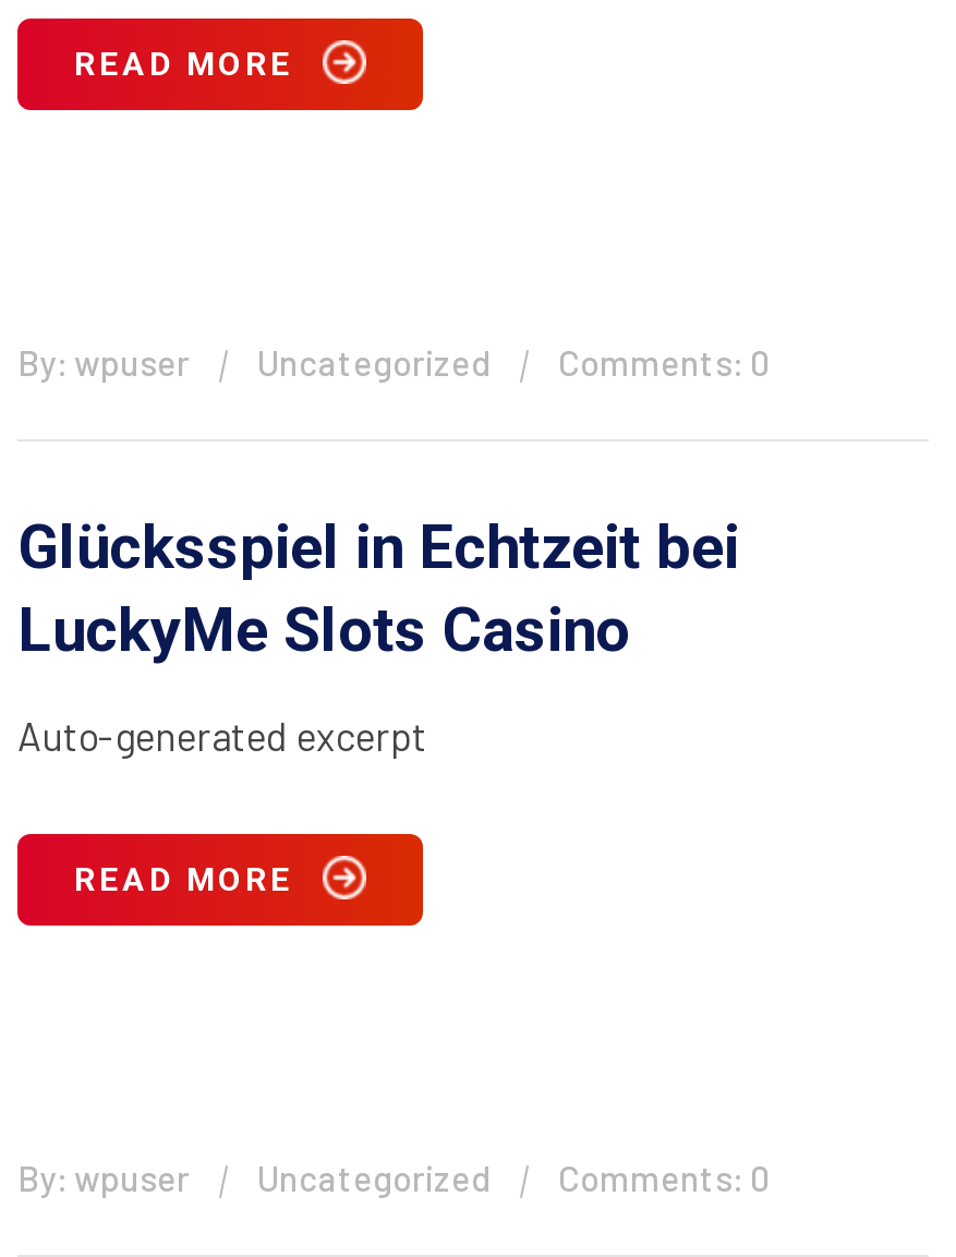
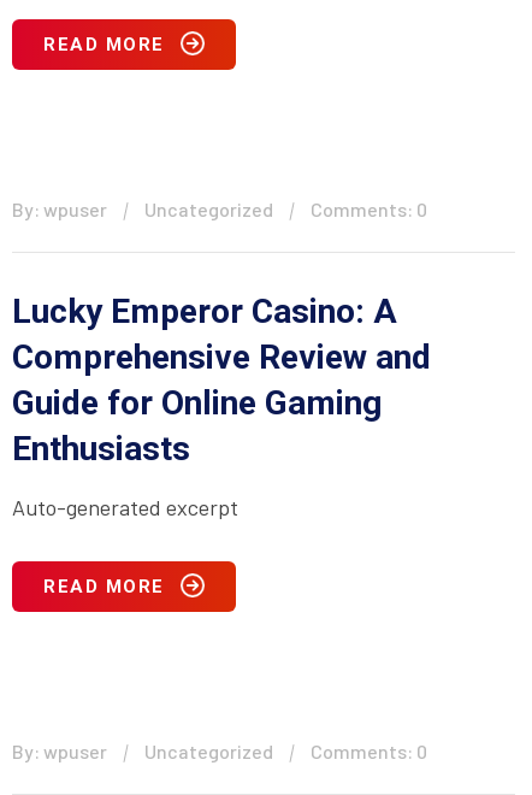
- Glücksspiel in Echtzeit bei
- LuckyMe Slots Casino
+ Lucky Emperor Casino: A
+ Comprehensive Review and
+ Guide for Online Gaming
+ Enthusiasts
